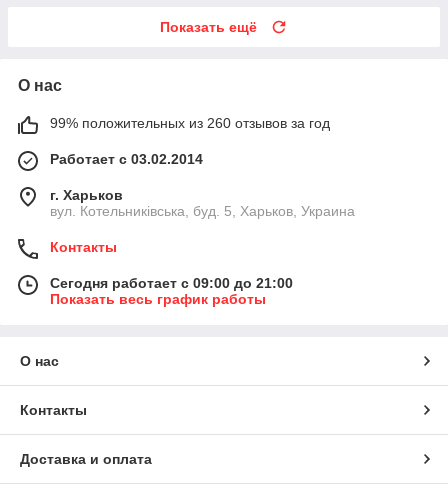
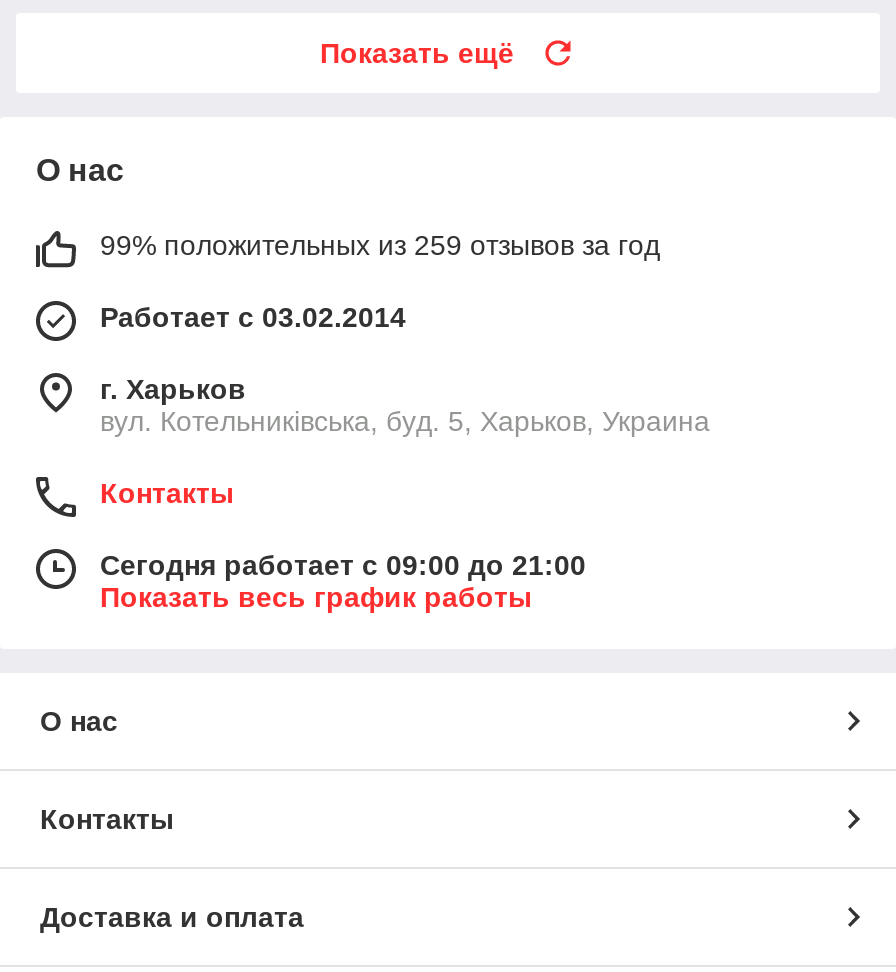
- 99% положительных из 260 отзывов за год
+ 99% положительных из 259 отзывов за год
